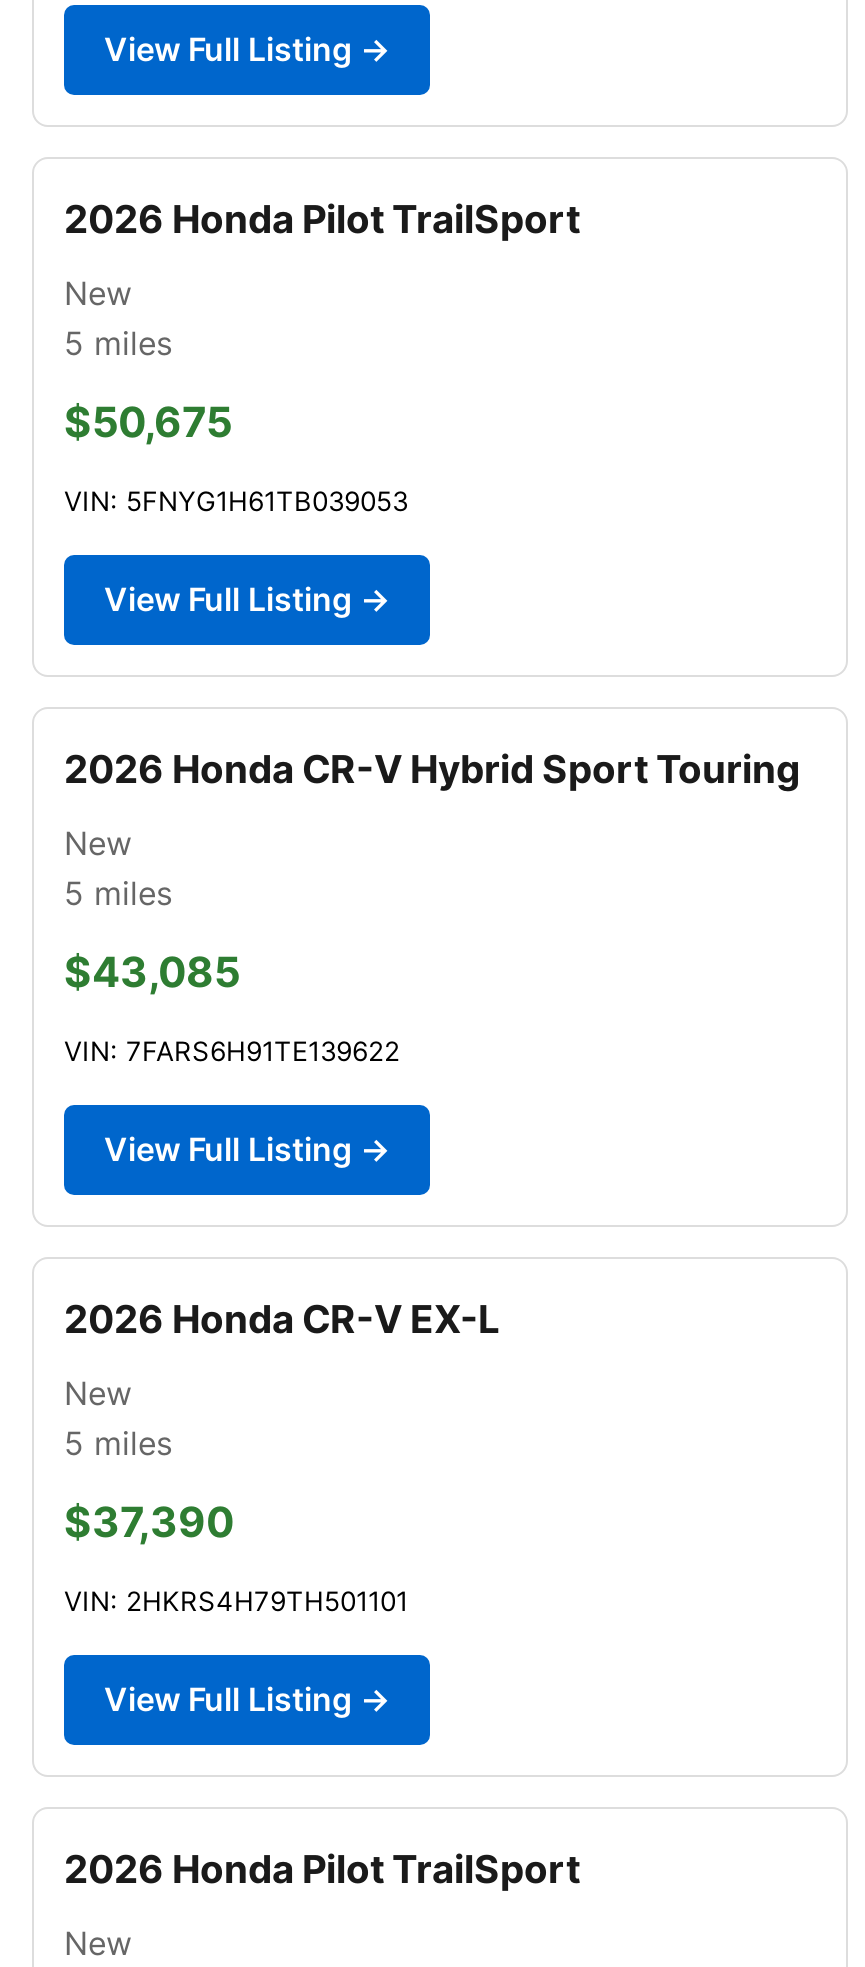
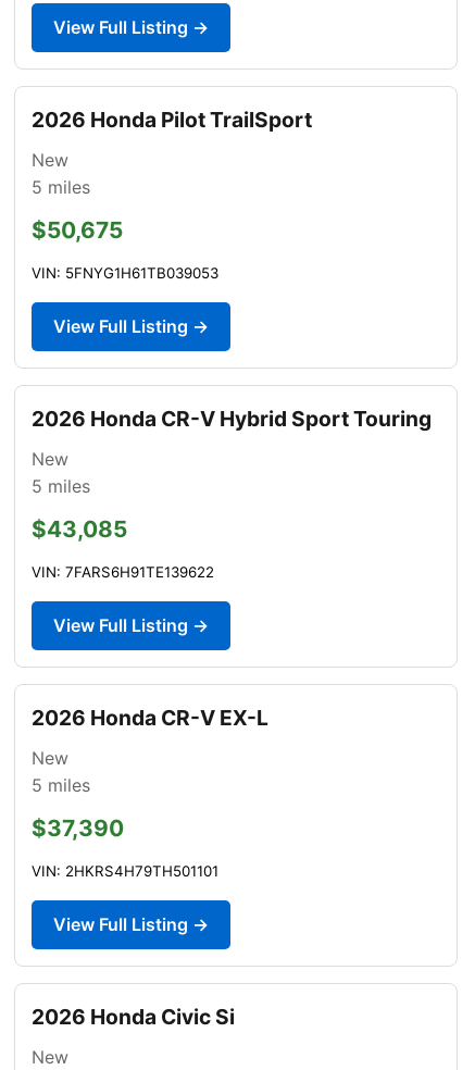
- 2026 Honda Pilot TrailSport
+ 2026 Honda Civic Si
